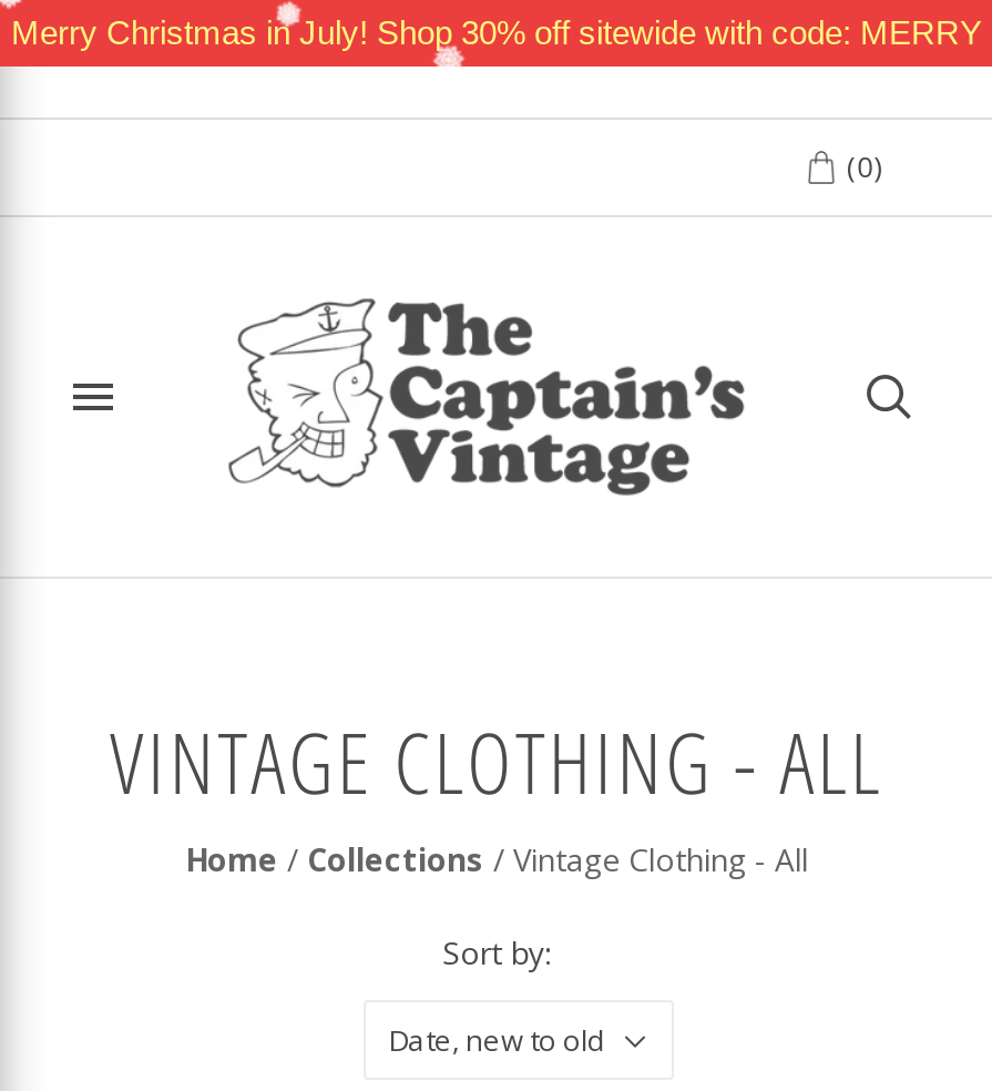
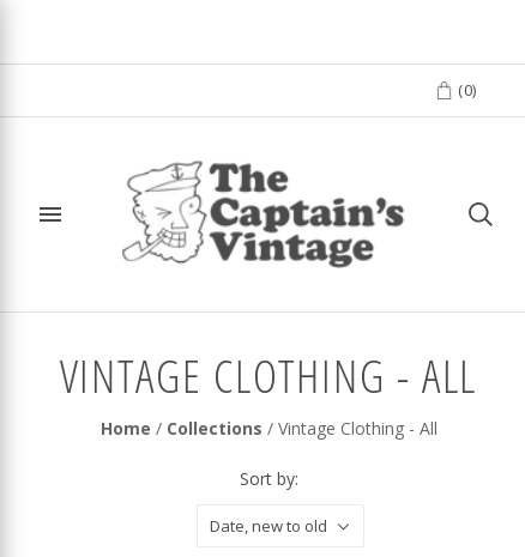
- Merry Christmas in July! Shop 30% off sitewide with code: MERRY
